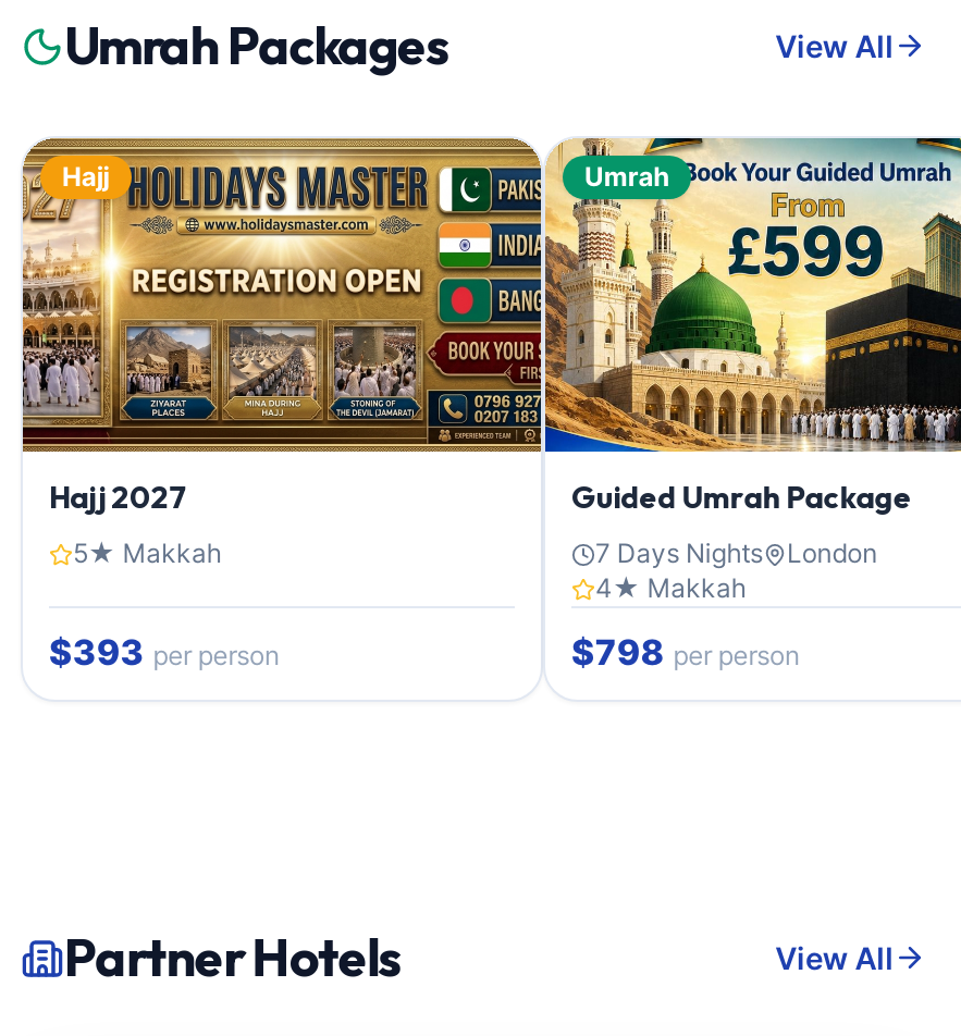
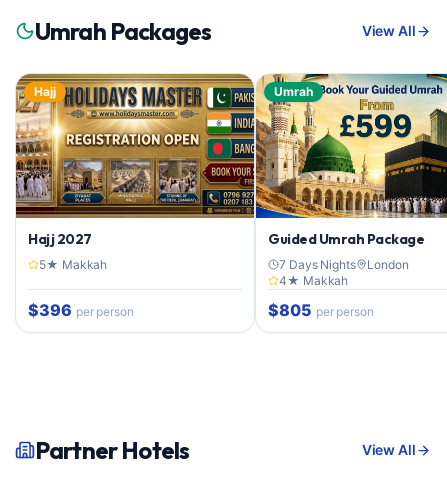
- $393 per person
+ $396 per person

- $798 per person
+ $805 per person
